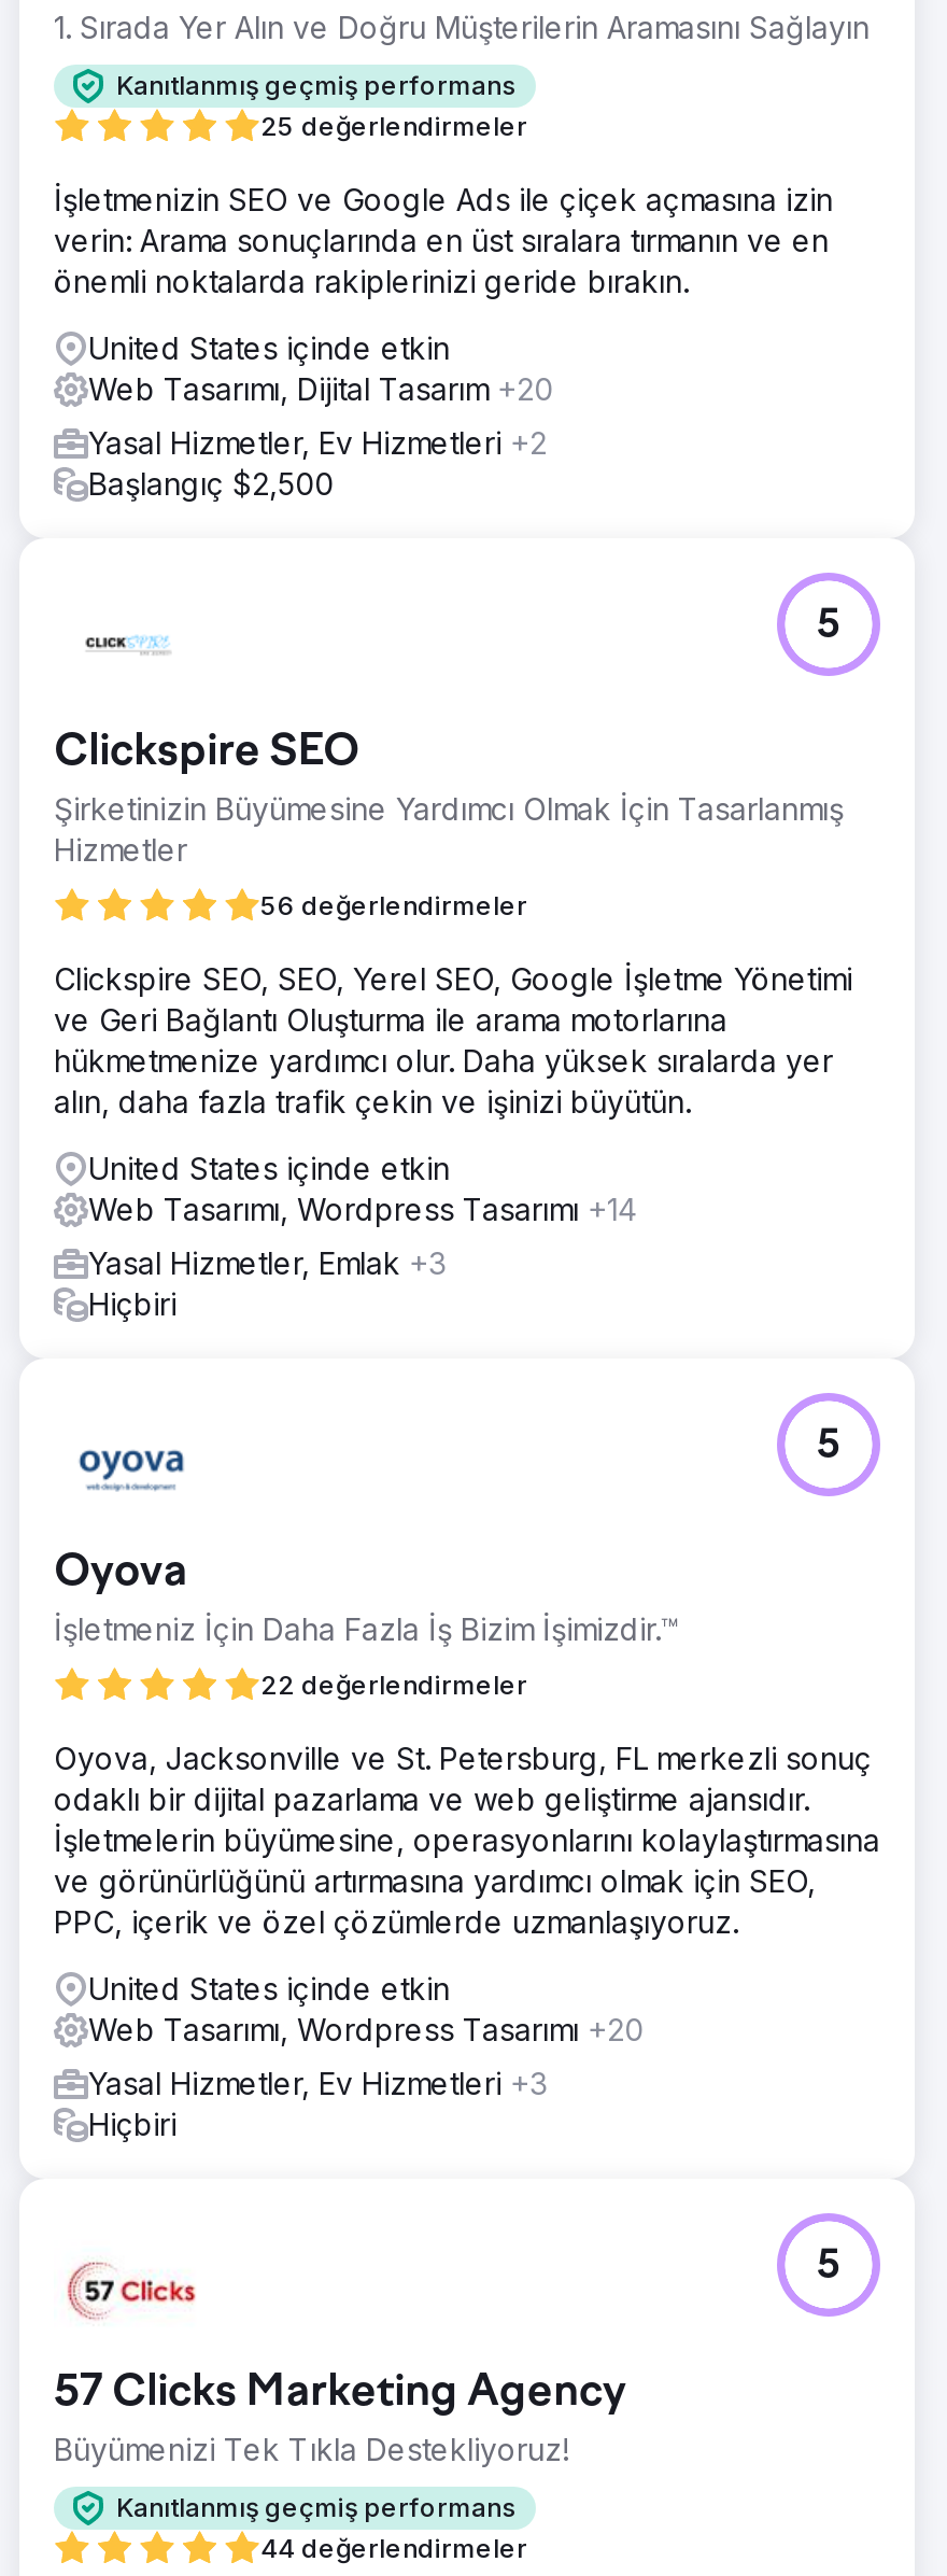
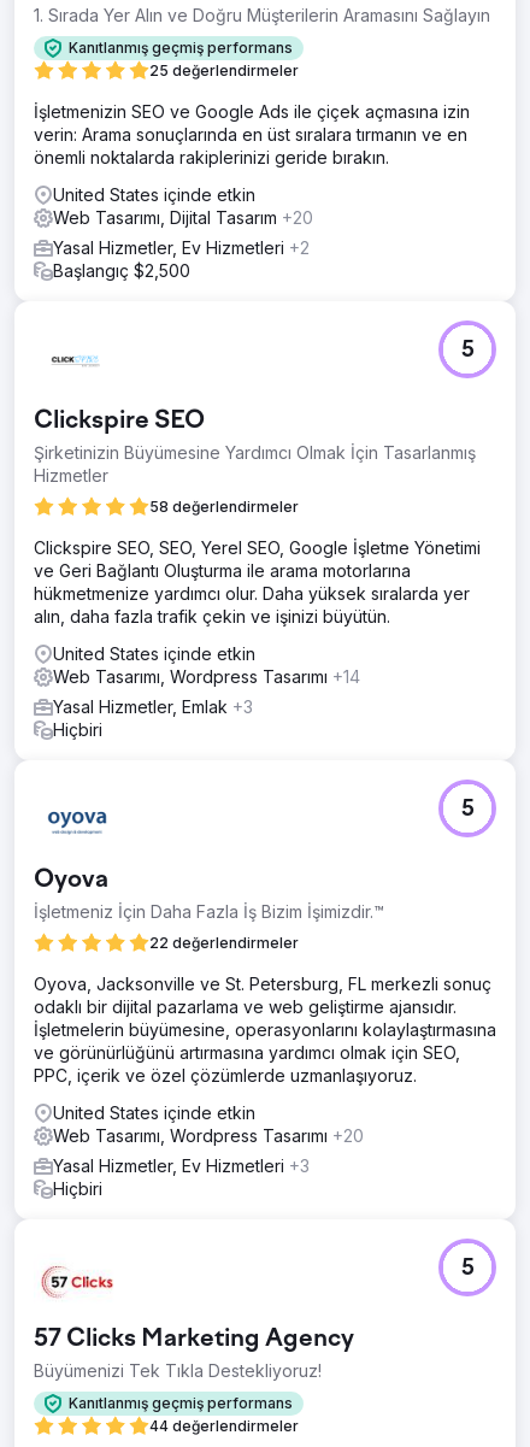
- 56 değerlendirmeler
+ 58 değerlendirmeler
